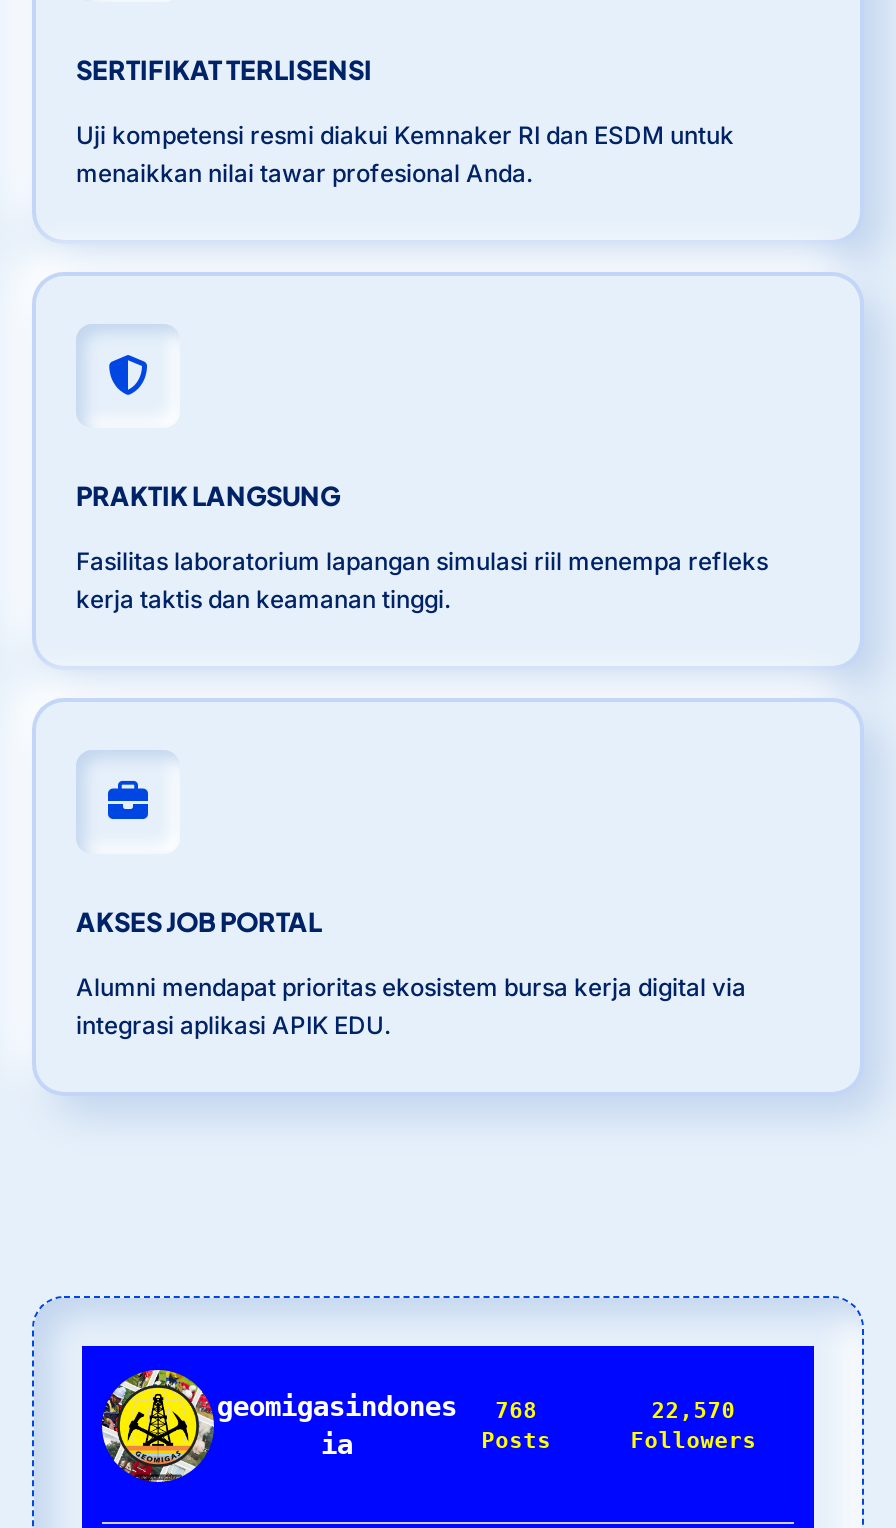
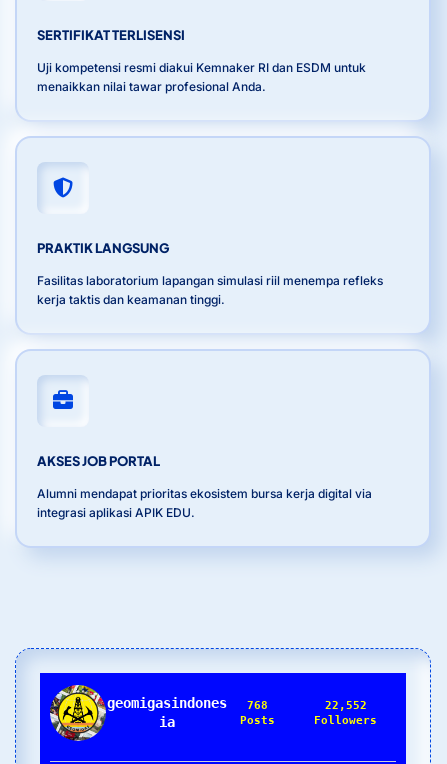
- 22,570
+ 22,552
